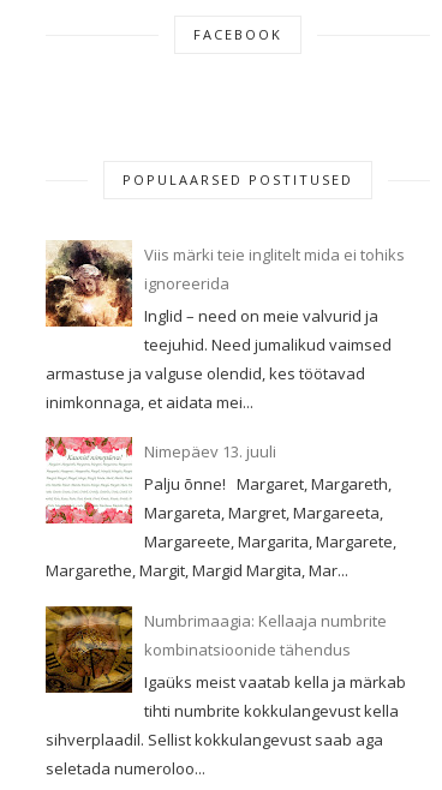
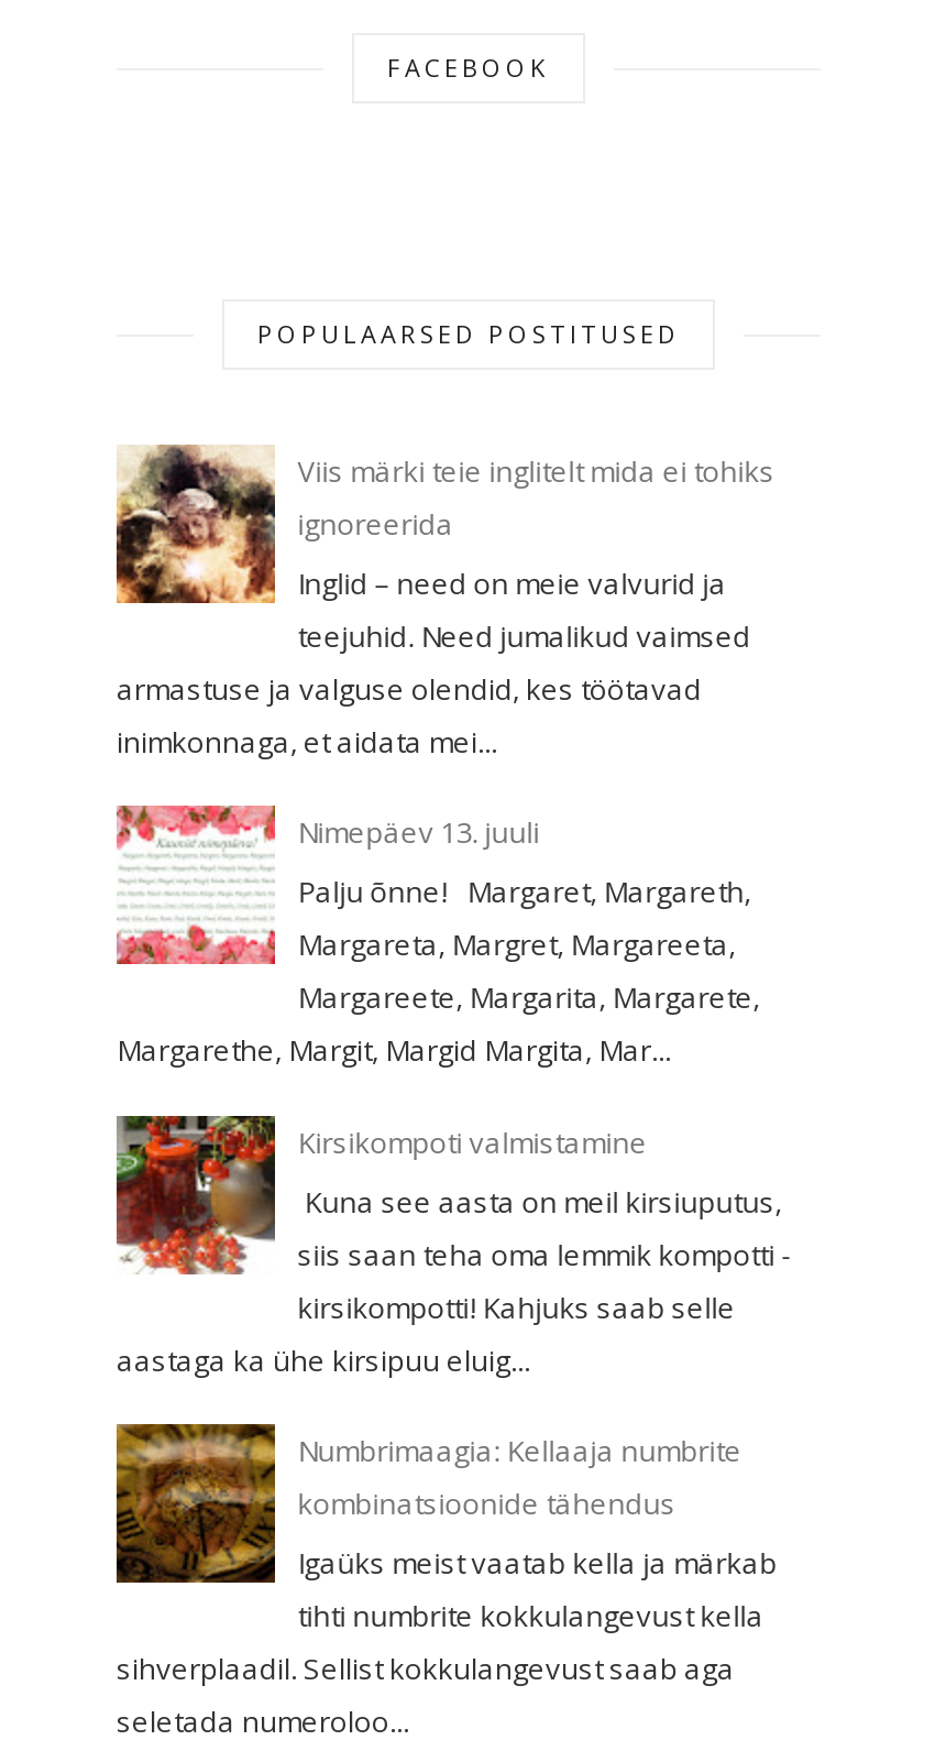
+ [image]
+ Kirsikompoti valmistamine
+ Kuna see aasta on meil kirsiuputus,
+ siis saan teha oma lemmik kompotti -
+ kirsikompotti! Kahjuks saab selle
+ aastaga ka ühe kirsipuu eluig...
